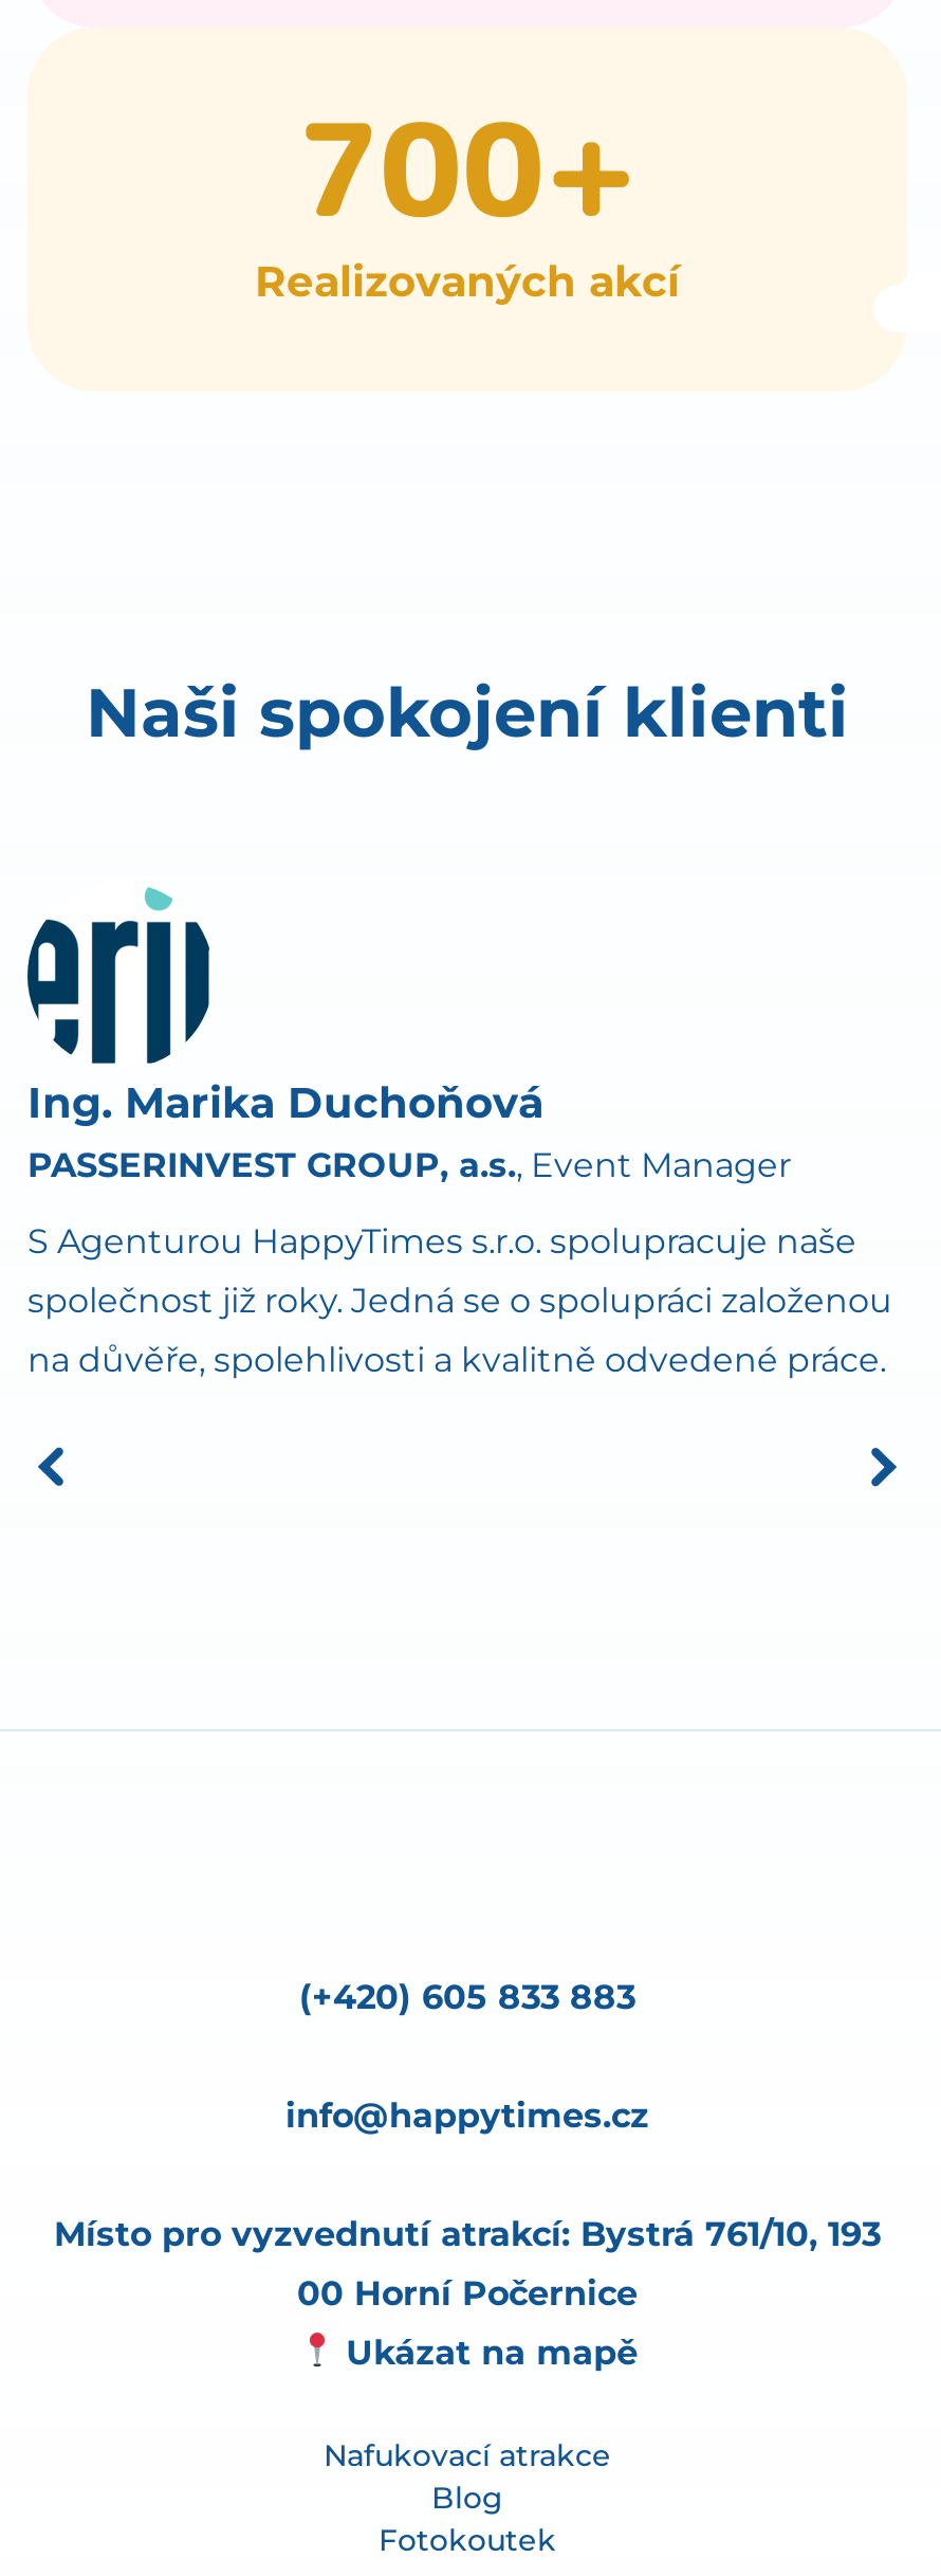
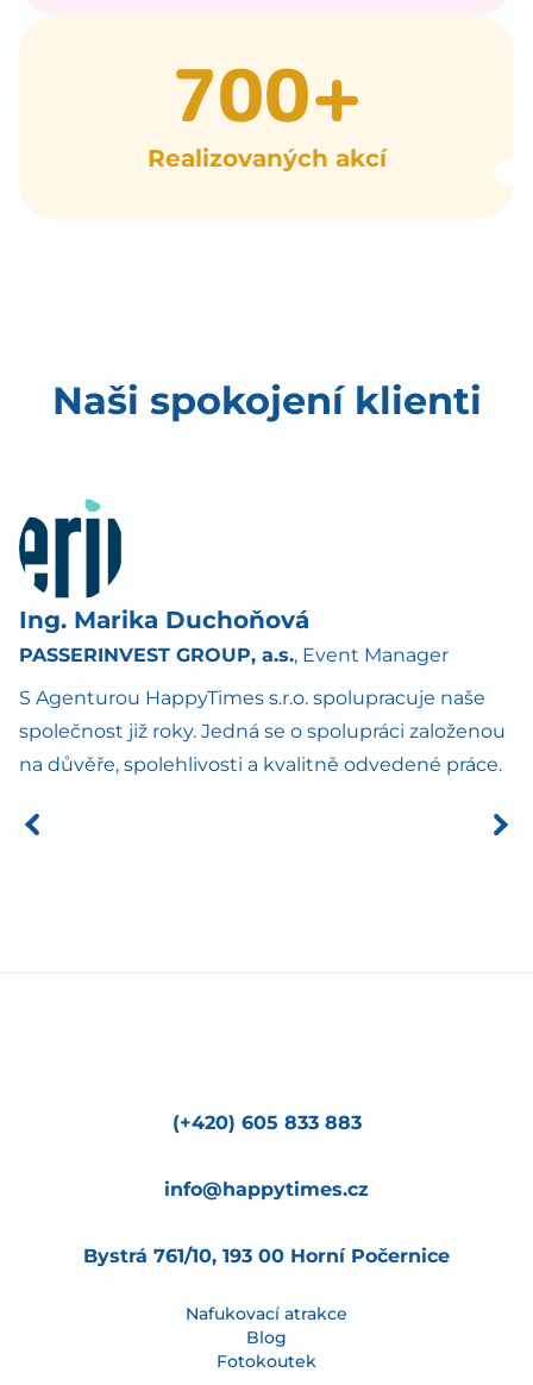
- Místo pro vyzvednutí atrakcí: Bystrá 761/10, 193
- 00 Horní Počernice
- Ukázat na mapě
+ Bystrá 761/10, 193 00 Horní Počernice
